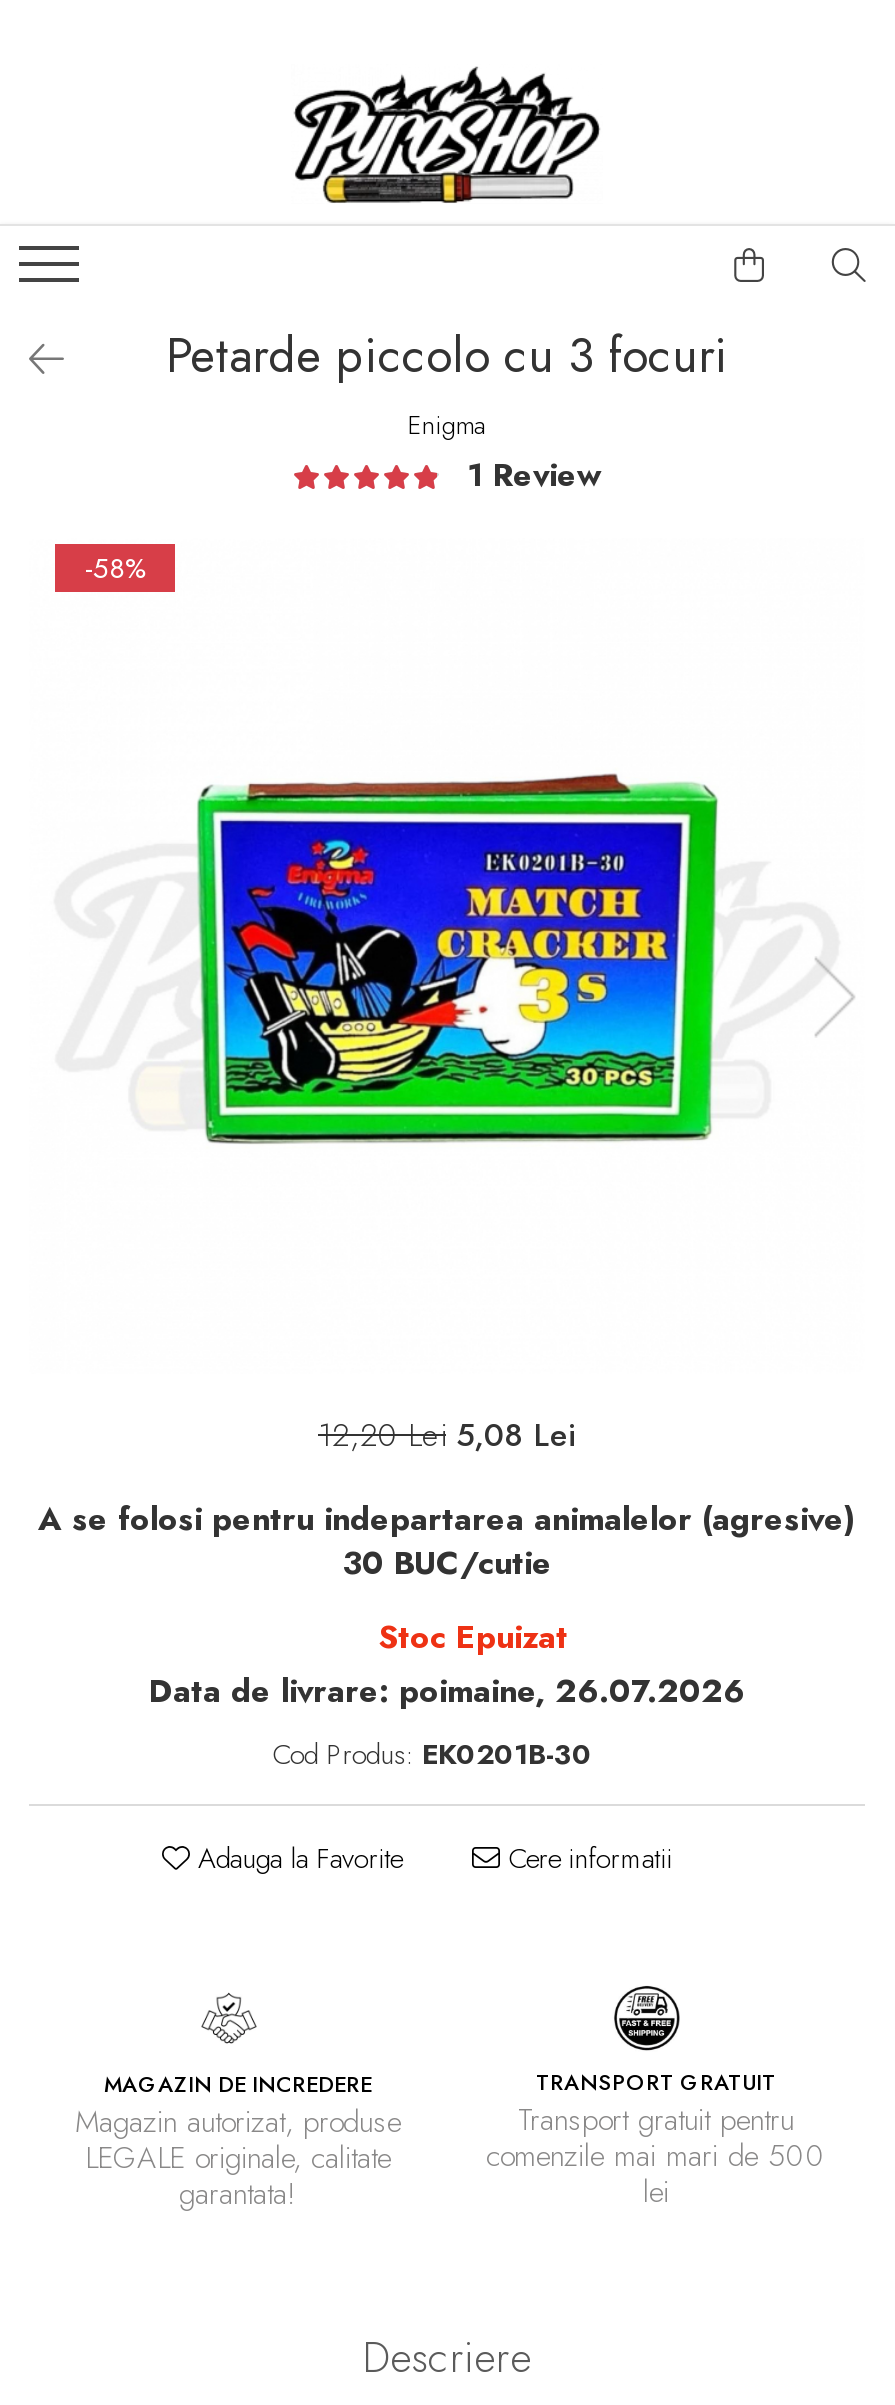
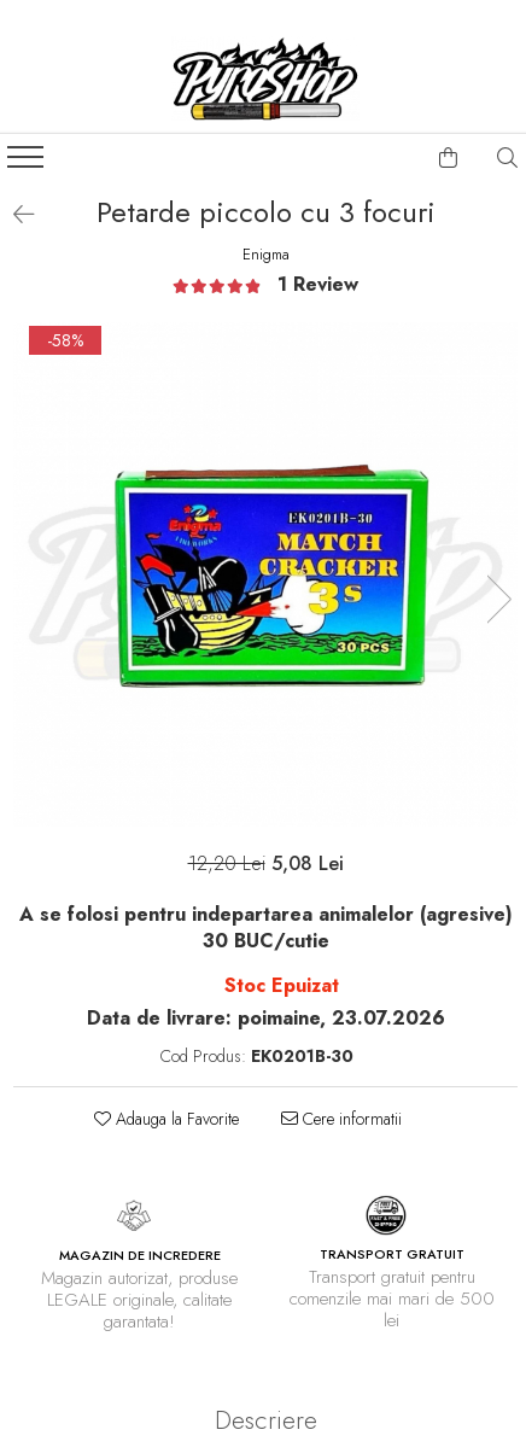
- Data de livrare: poimaine, 26.07.2026
+ Data de livrare: poimaine, 23.07.2026
